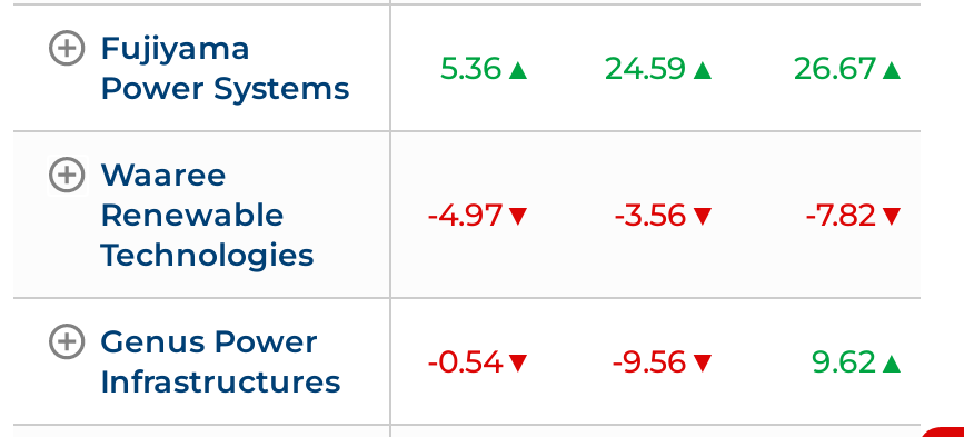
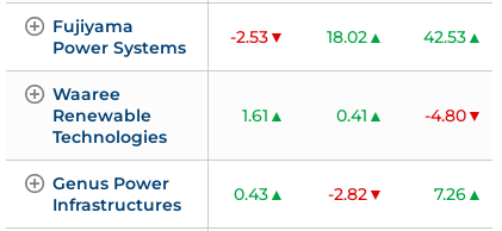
- 5.36
+ -2.53

- 24.59
+ 18.02

- 26.67
+ 42.53

- -4.97
+ 1.61

- -3.56
+ 0.41

- -7.82
+ -4.80

- -0.54
+ 0.43

- -9.56
+ -2.82

- 9.62
+ 7.26
